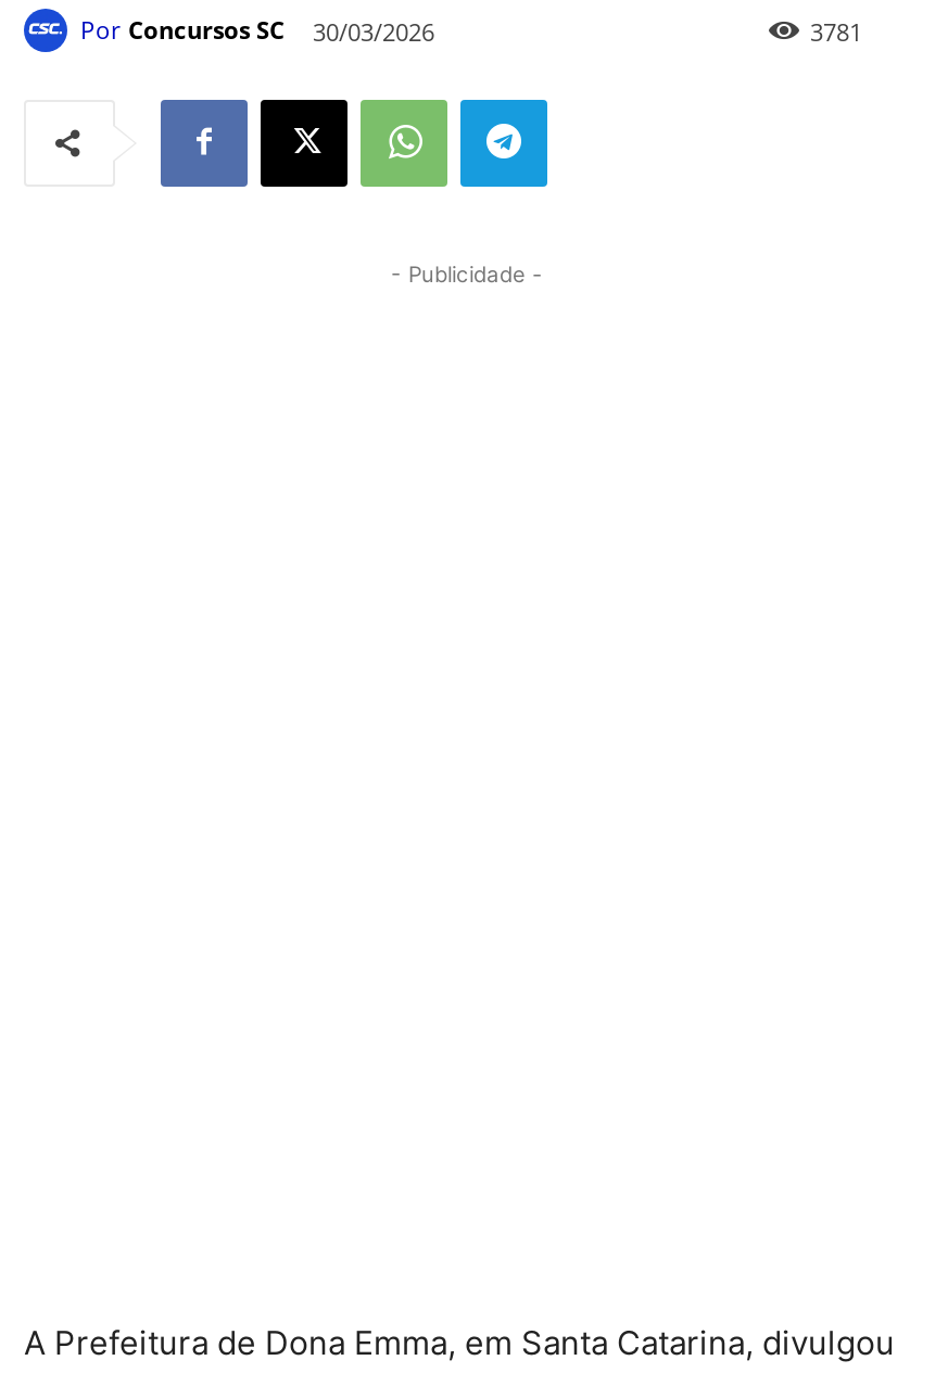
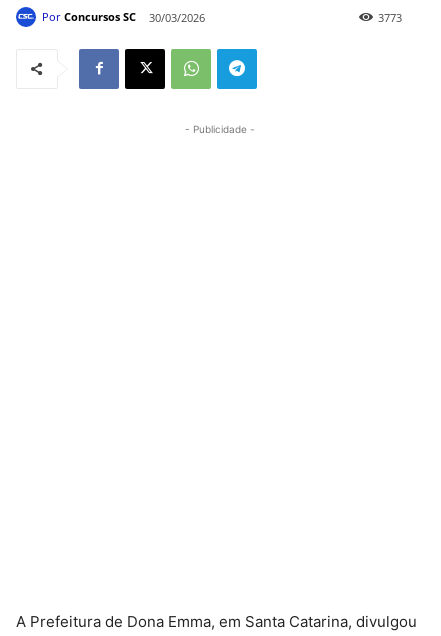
- 3781
+ 3773
